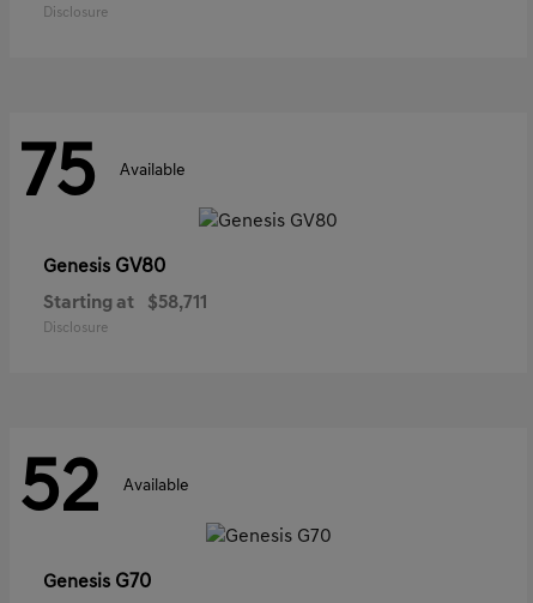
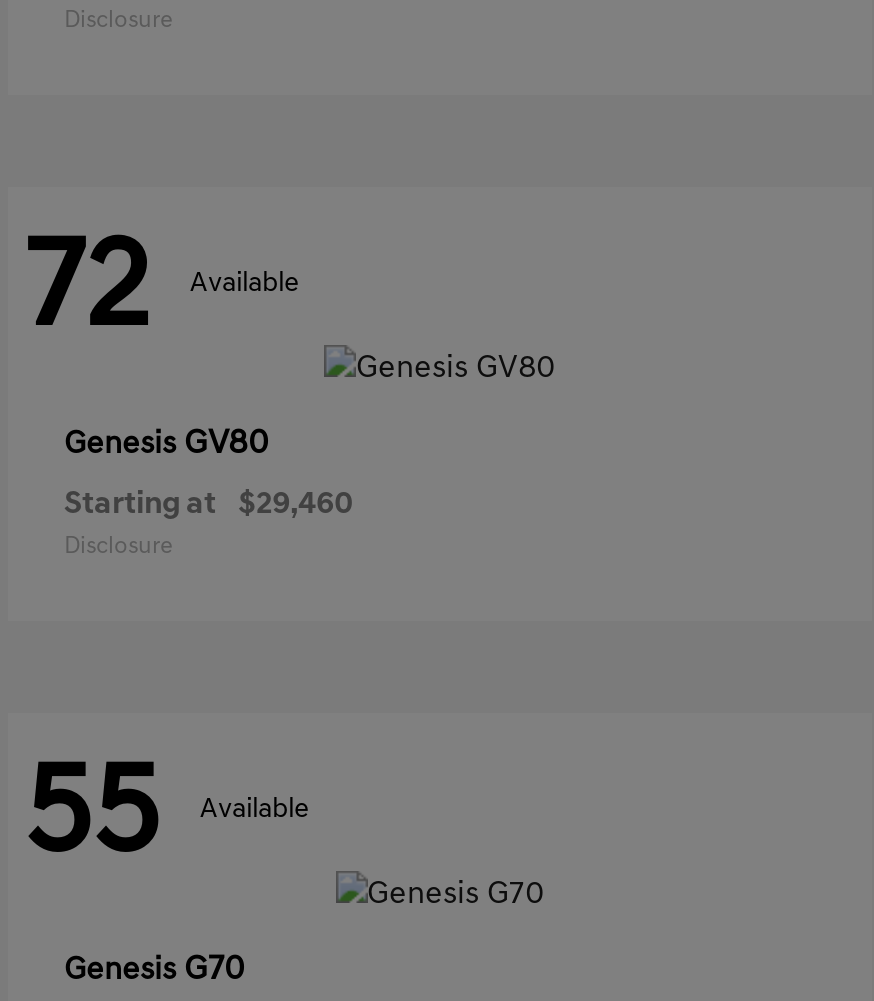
- 75 Available
+ 72 Available

- Starting at $58,711
+ Starting at $29,460

- 52 Available
+ 55 Available
